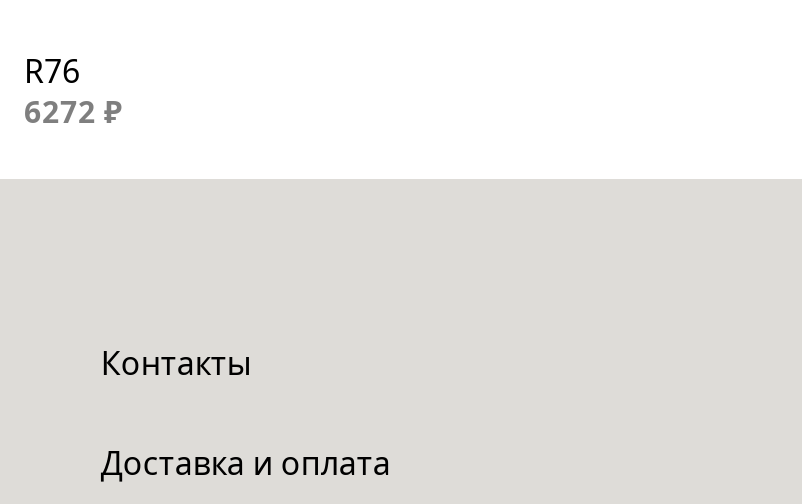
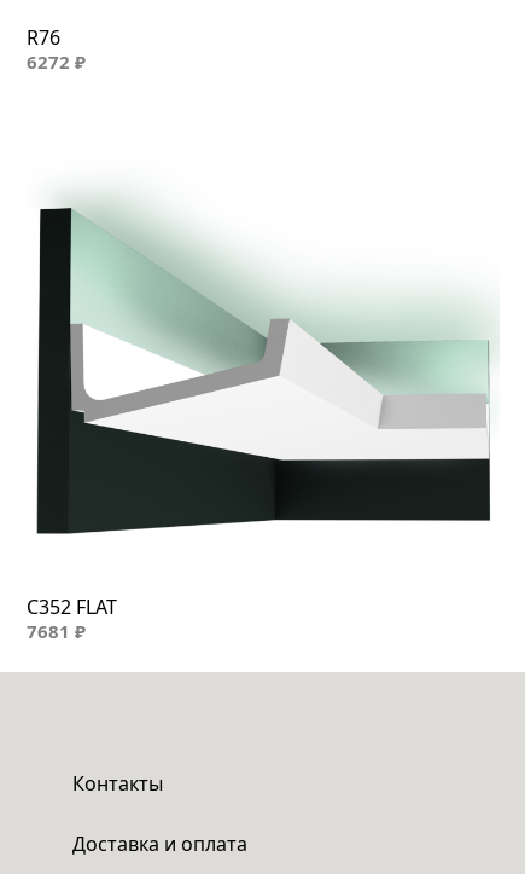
+ C352 FLAT
+ 7681 ₽

+ [image]
